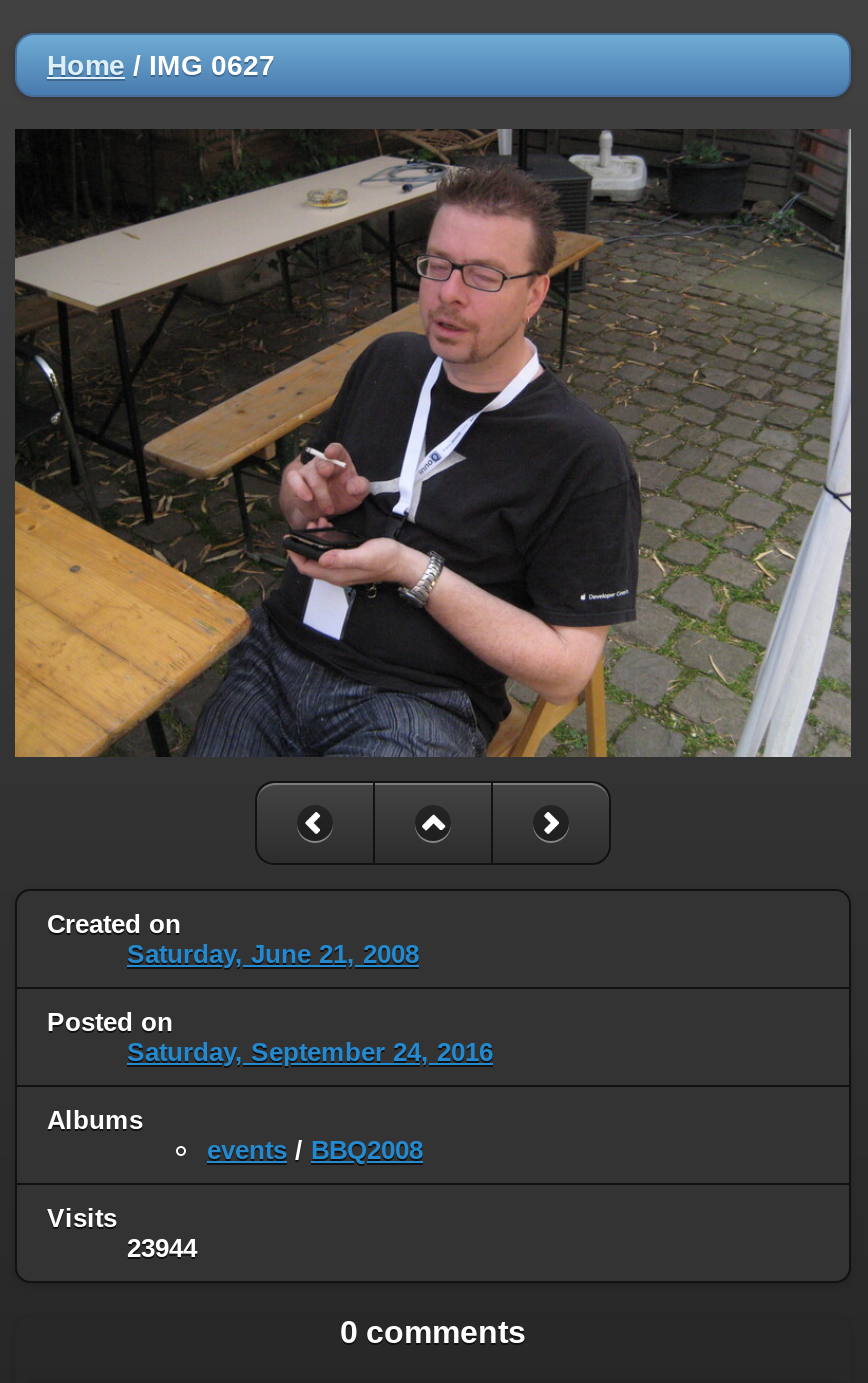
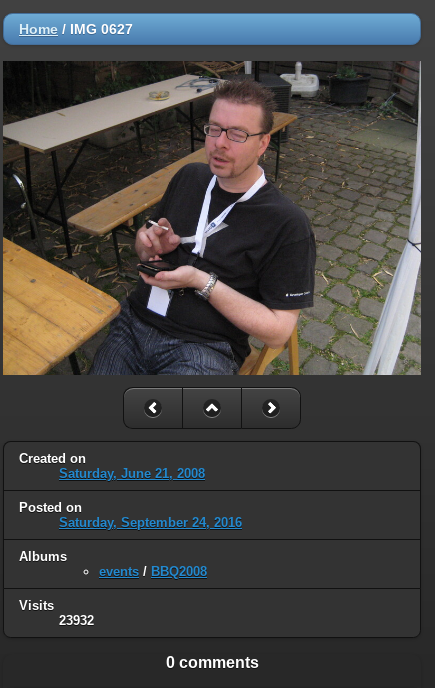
- 23944
+ 23932
